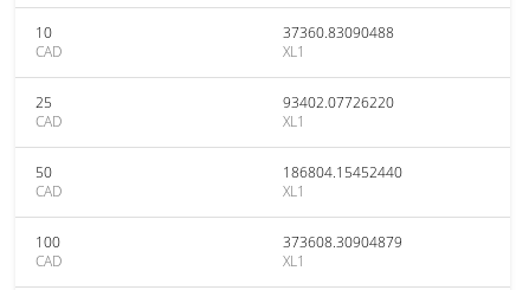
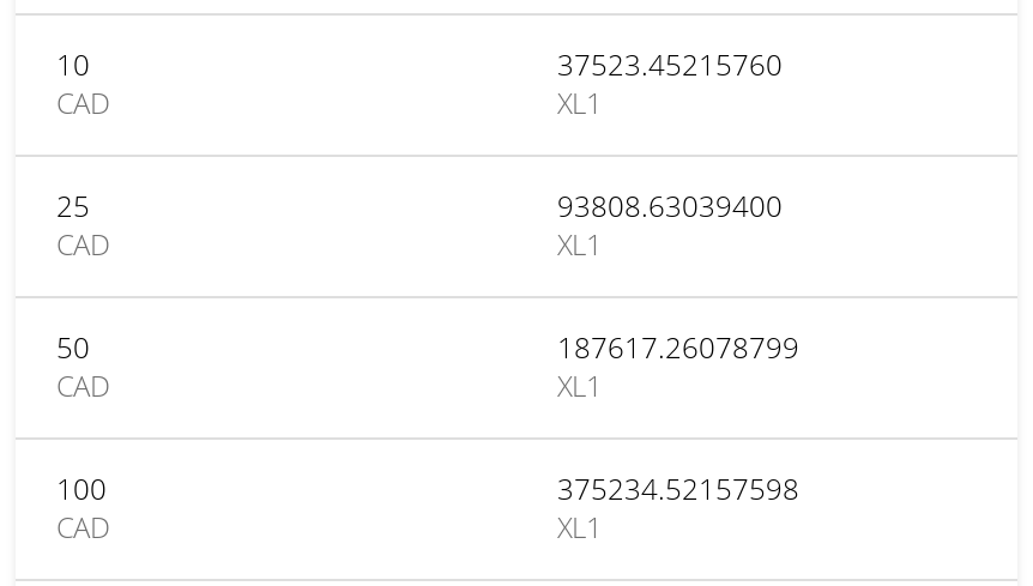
- 37360.83090488
+ 37523.45215760

- 93402.07726220
+ 93808.63039400

- 186804.15452440
+ 187617.26078799

- 373608.30904879
+ 375234.52157598
